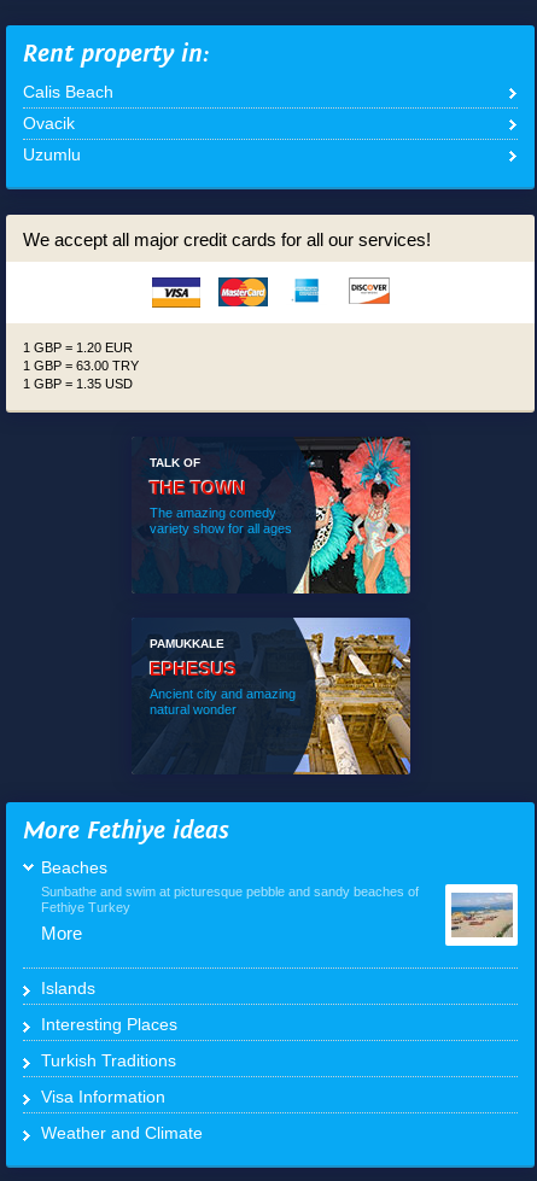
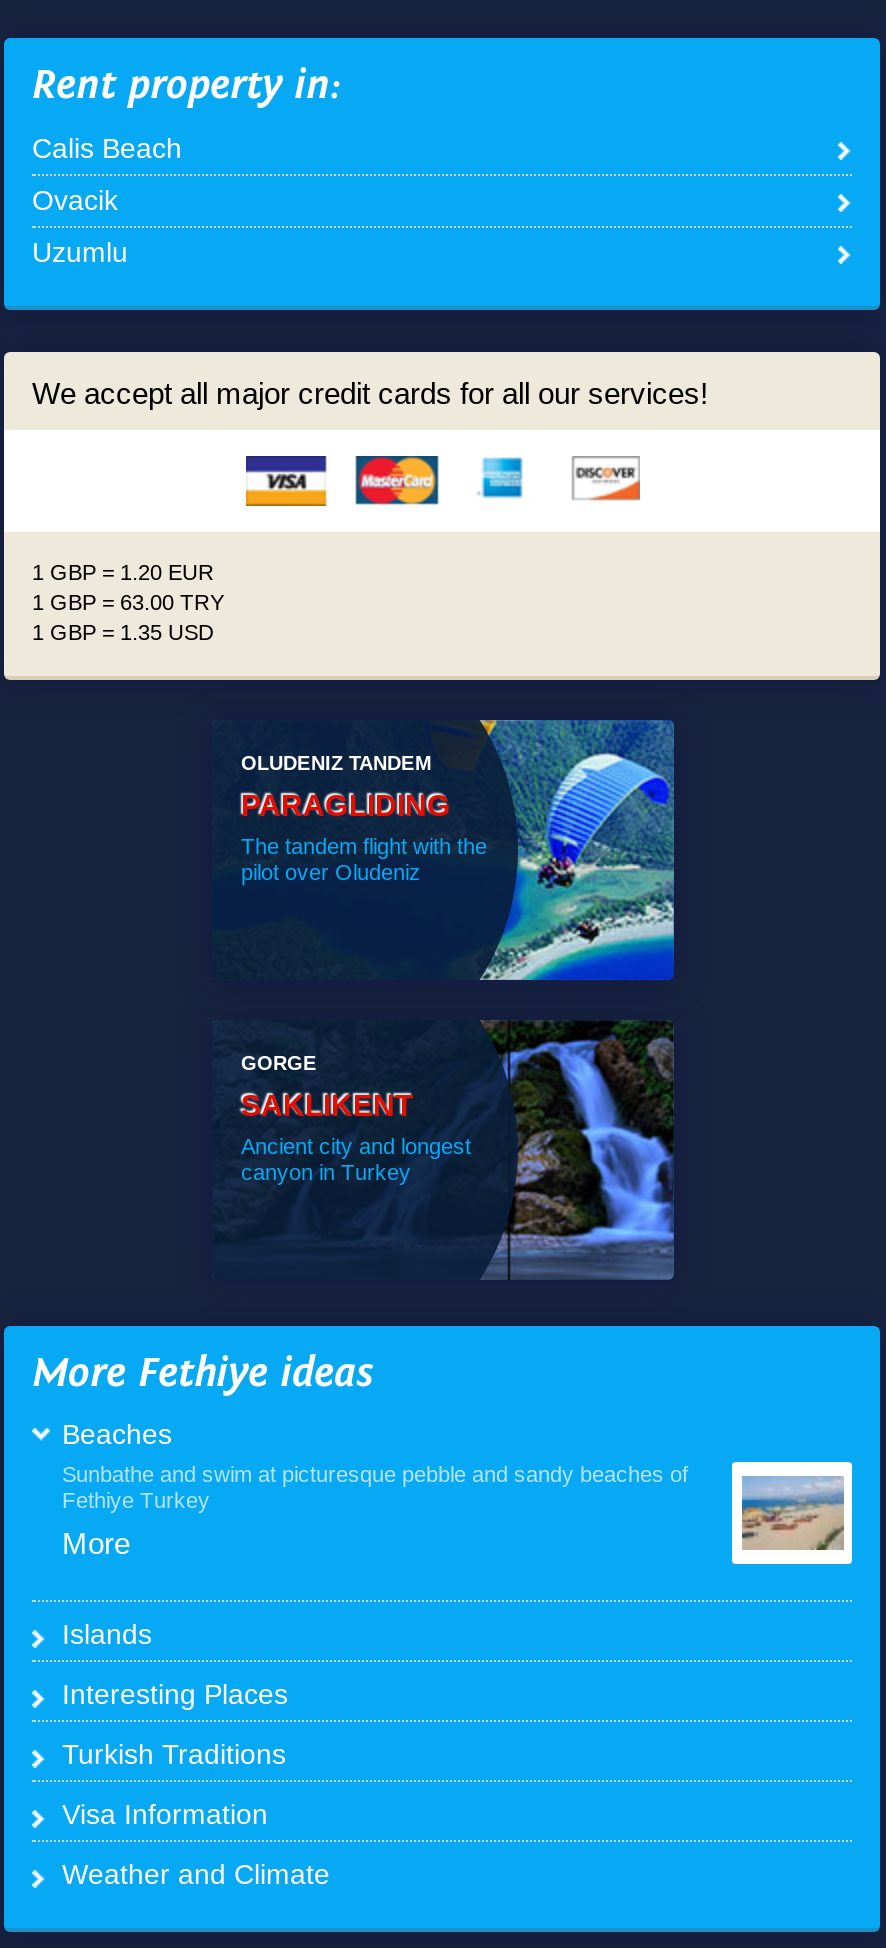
- [image]
- TALK OF
- THE TOWN
- The amazing comedy
- variety show for all ages
+ [image]
+ OLUDENIZ TANDEM
+ PARAGLIDING
+ The tandem flight with the
+ pilot over Oludeniz

- [image]
- PAMUKKALE
- EPHESUS
- Ancient city and amazing
- natural wonder
+ [image]
+ GORGE
+ SAKLIKENT
+ Ancient city and longest
+ canyon in Turkey
